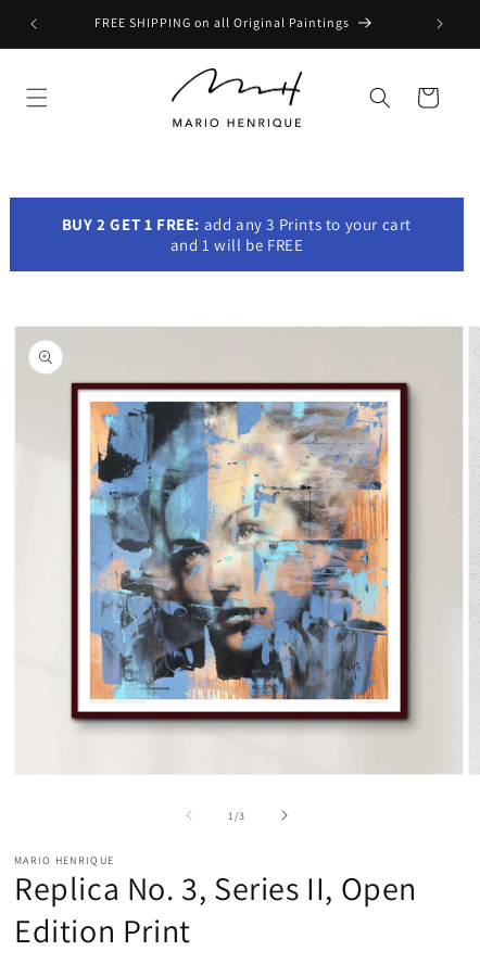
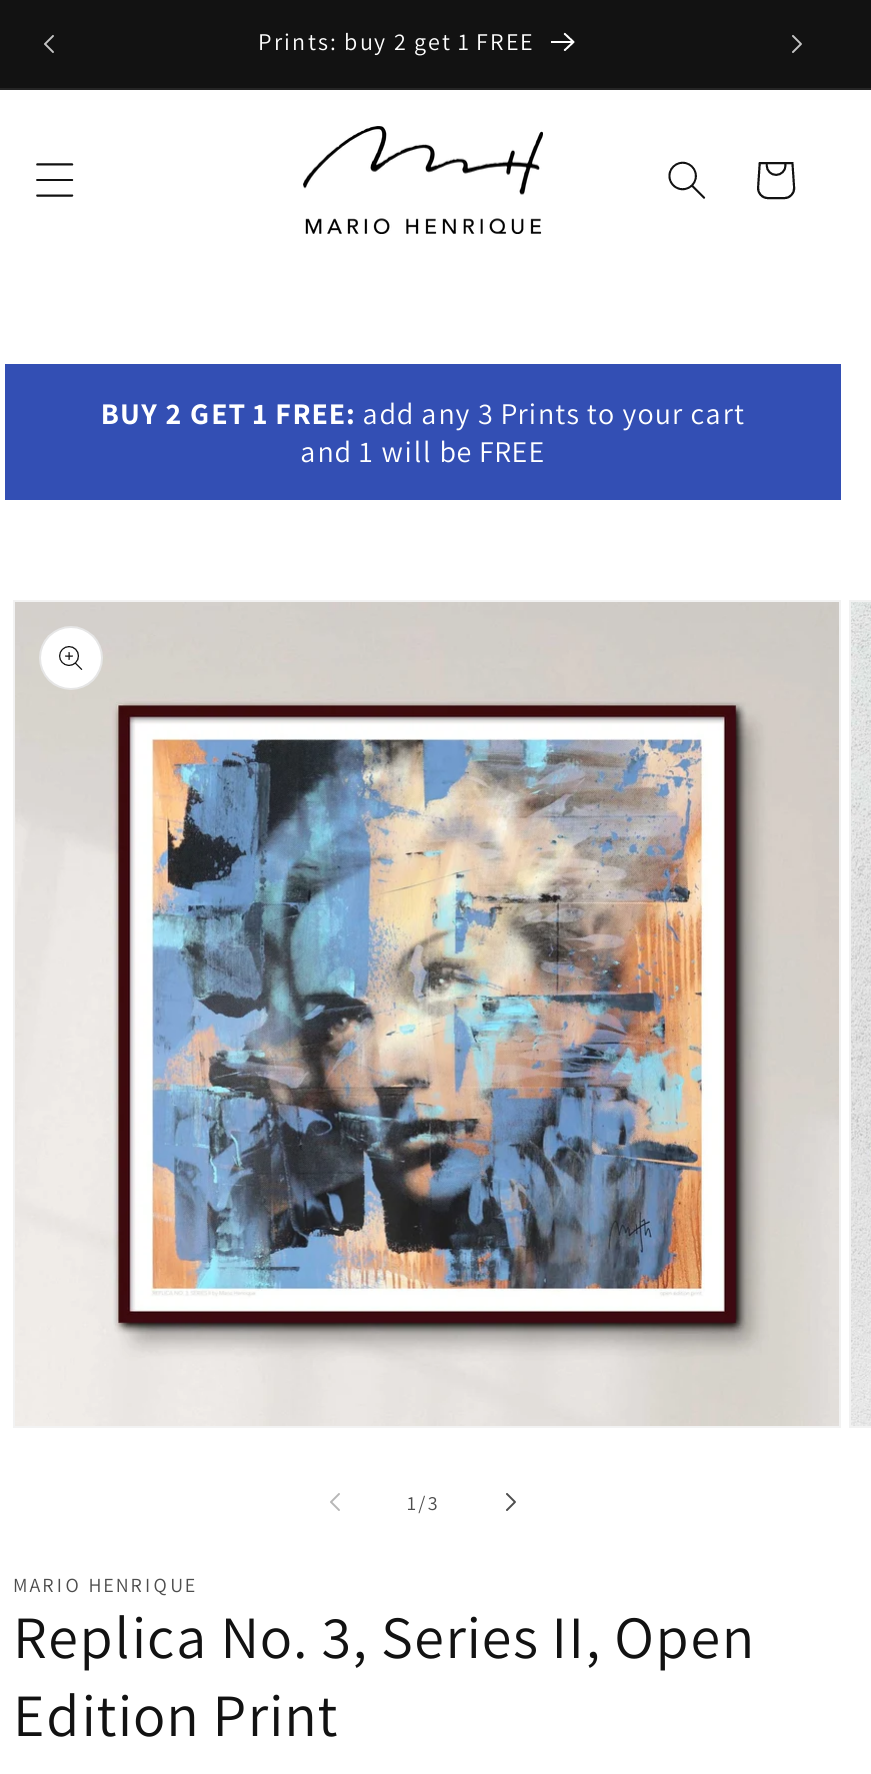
- FREE SHIPPING on all Original Paintings
+ Prints: buy 2 get 1 FREE
